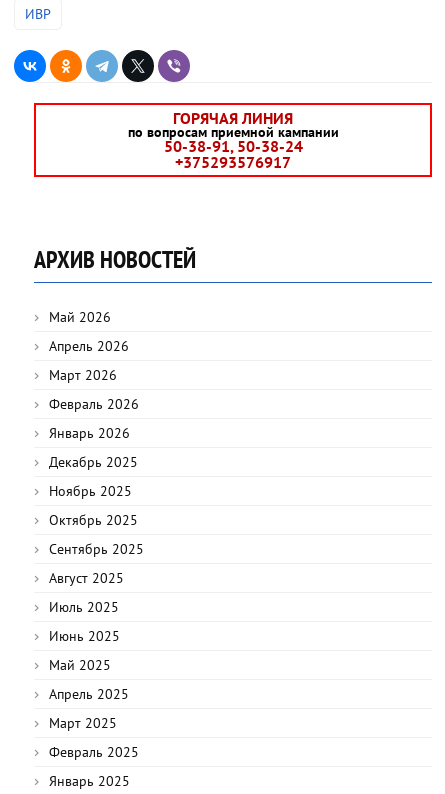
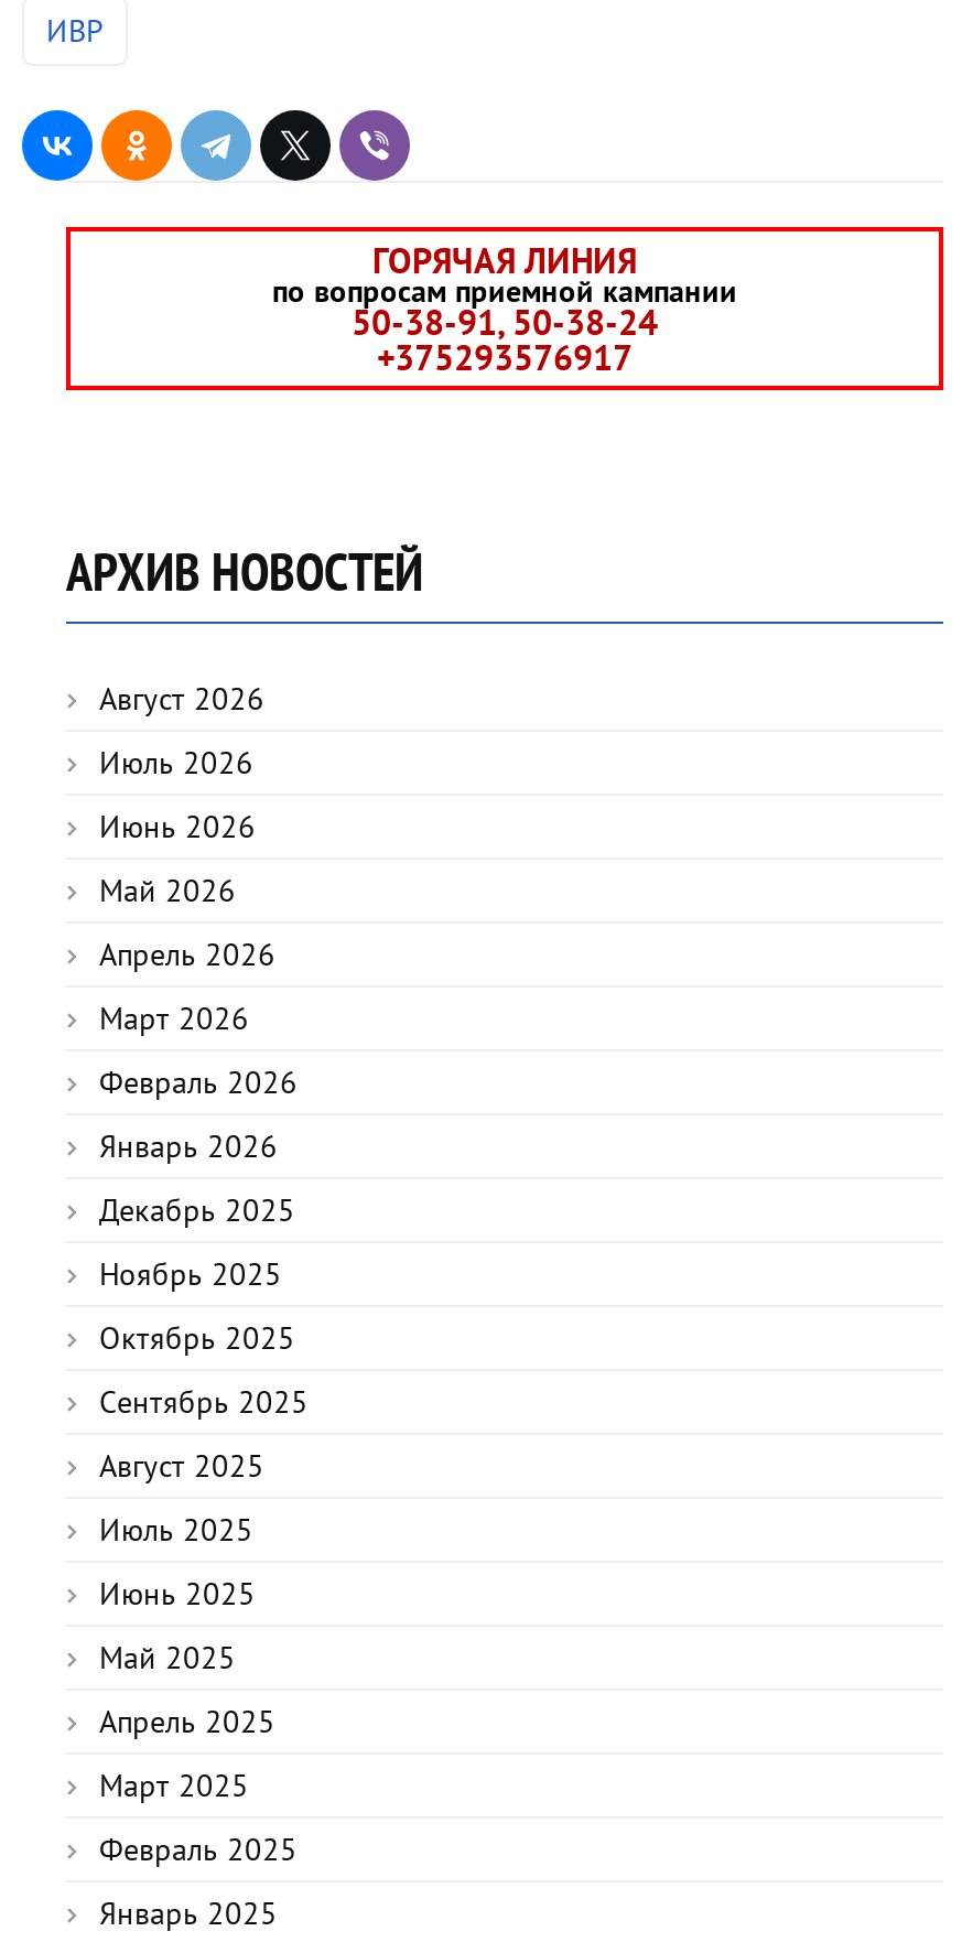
+ Август 2026
+ Июль 2026
+ Июнь 2026
